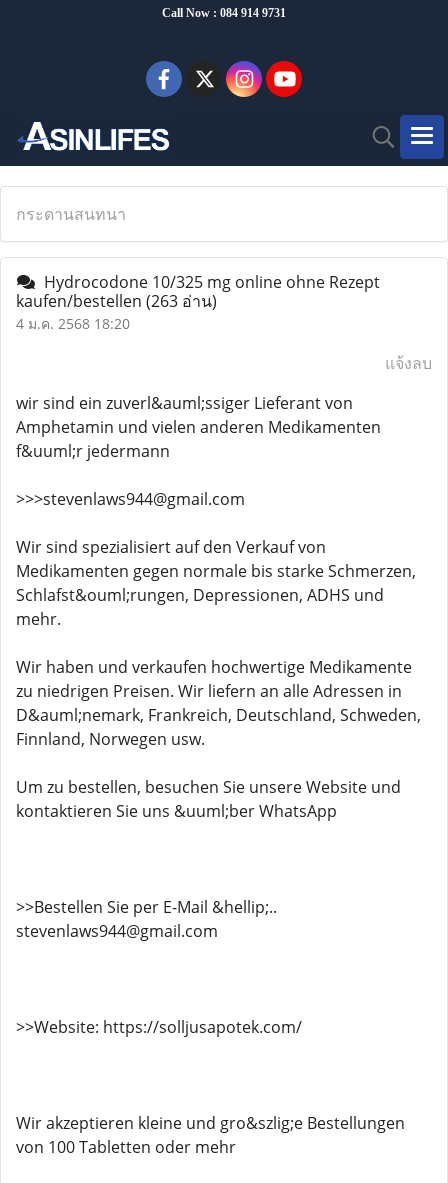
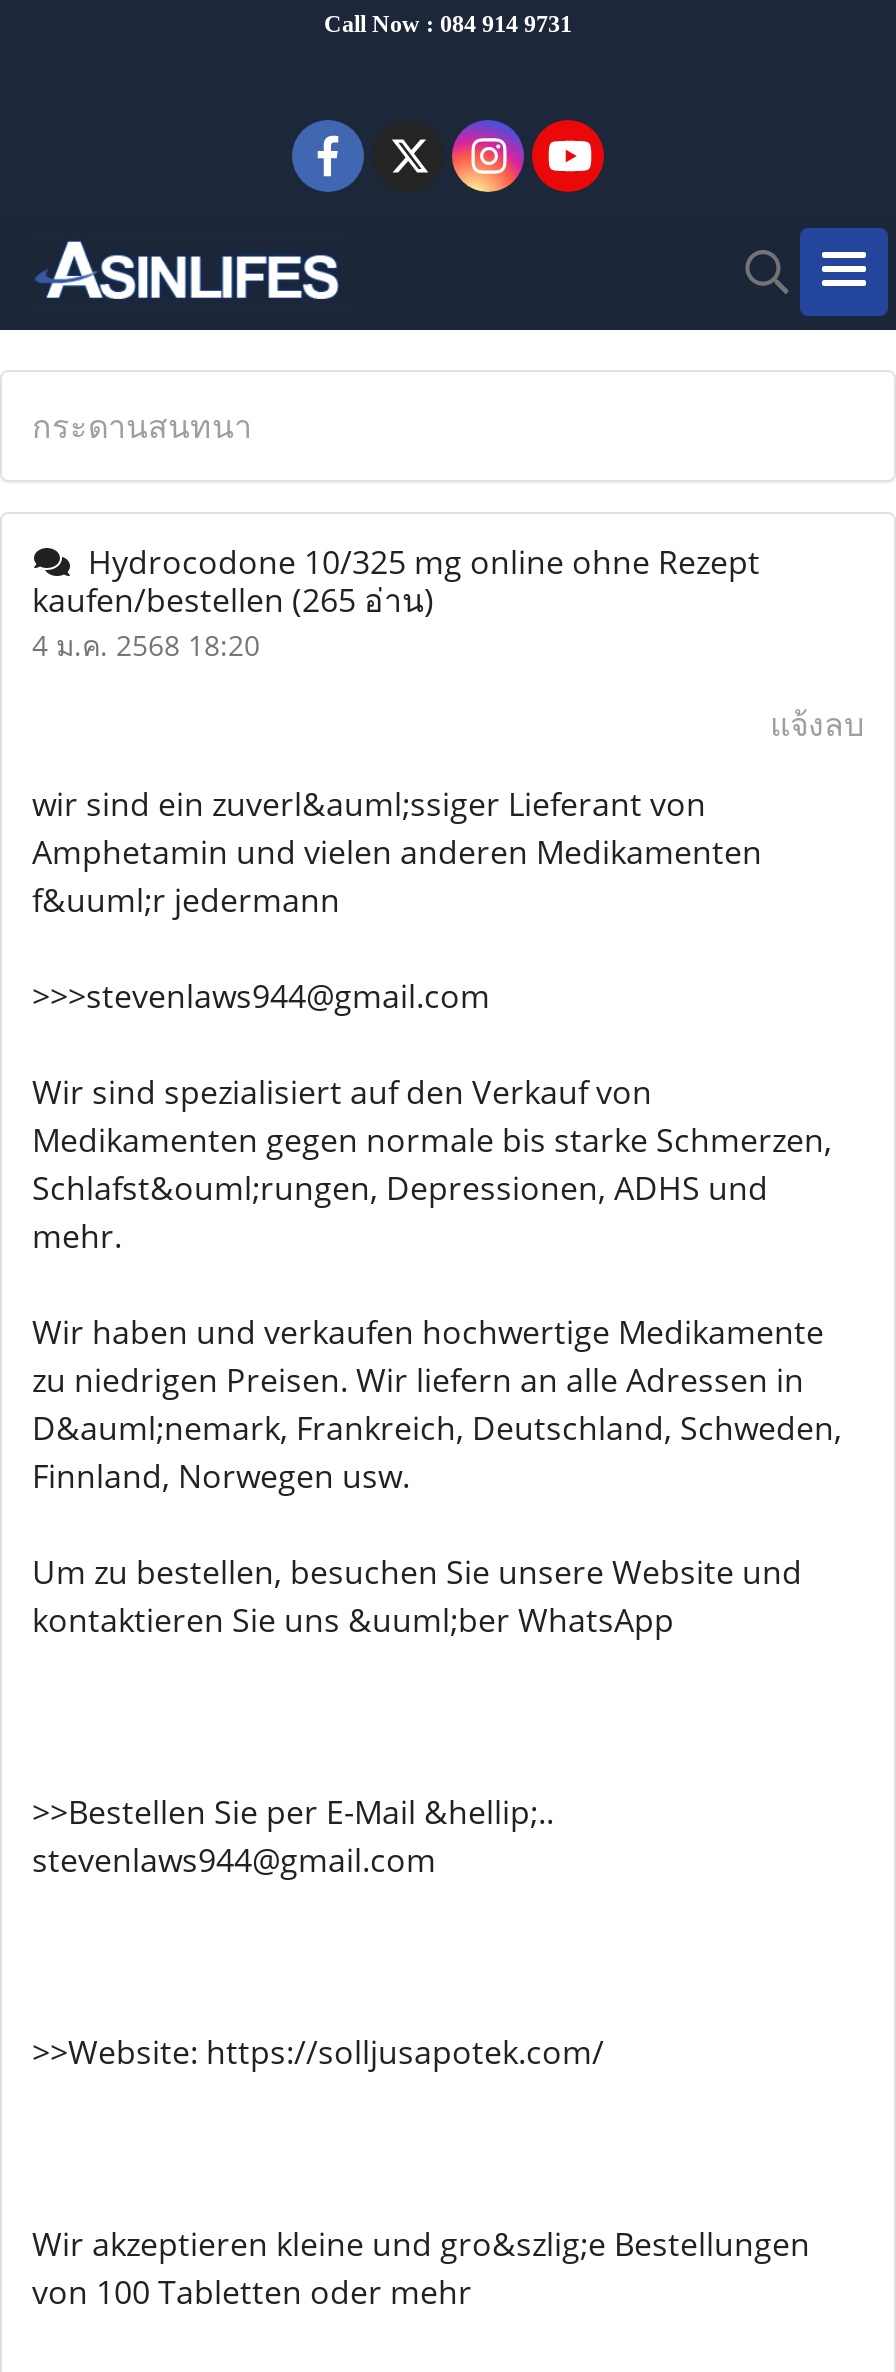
- kaufen/bestellen (263 อ่าน)
+ kaufen/bestellen (265 อ่าน)
